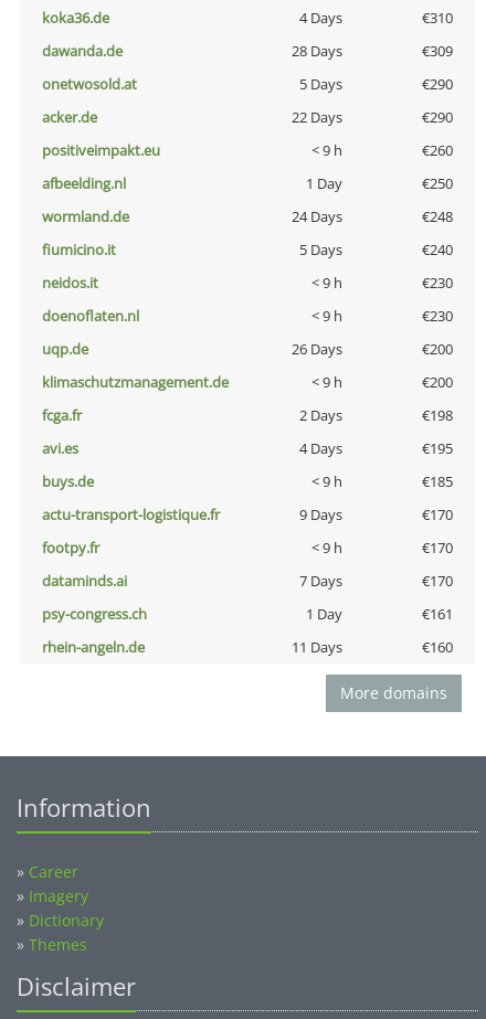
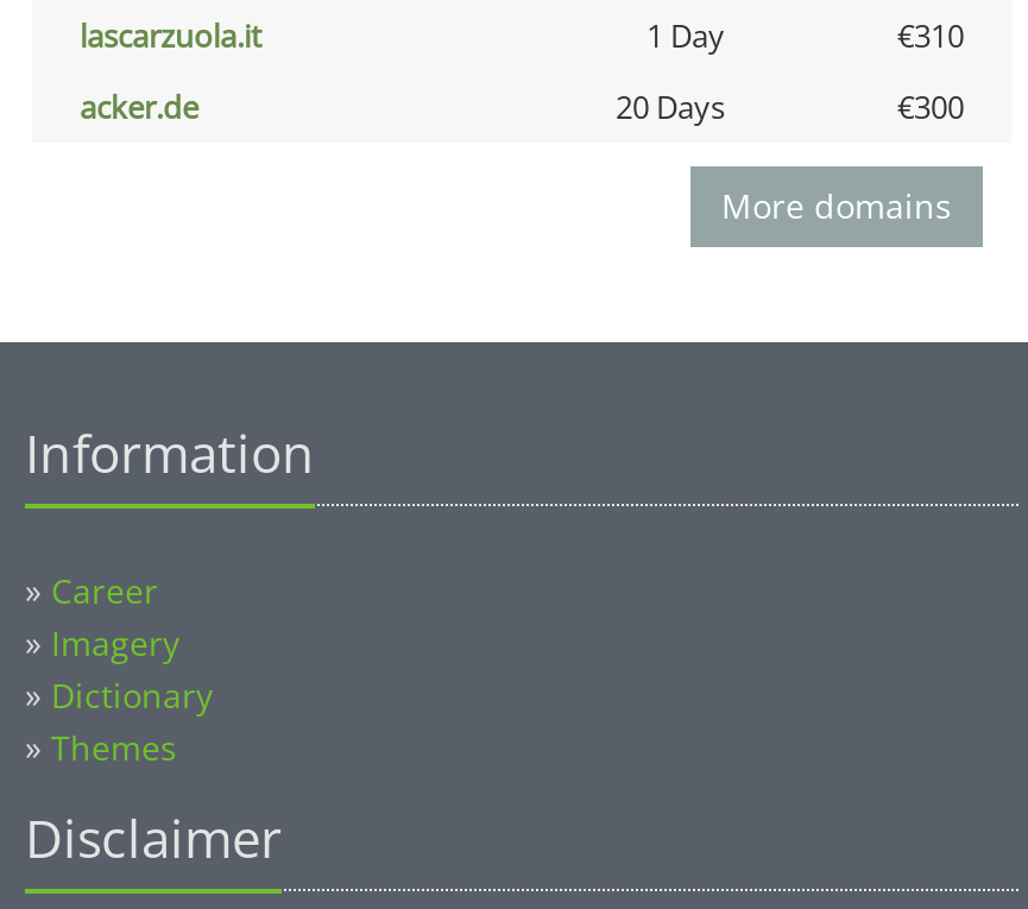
- koka36.de
- 4 Days
+ lascarzuola.it
+ 1 Day

- dawanda.de
- 28 Days
- €309
- onetwosold.at
- 5 Days
- €290

- 22 Days
- €290
- positiveimpakt.eu
- < 9 h
- €260
- afbeelding.nl
- 1 Day
- €250
- wormland.de
- 24 Days
- €248
- fiumicino.it
- 5 Days
- €240
- neidos.it
- < 9 h
- €230
- doenoflaten.nl
- < 9 h
- €230
- uqp.de
- 26 Days
- €200
- klimaschutzmanagement.de
- < 9 h
- €200
- fcga.fr
- 2 Days
- €198
- avi.es
- 4 Days
- €195
- buys.de
- < 9 h
- €185
- actu-transport-logistique.fr
- 9 Days
- €170
- footpy.fr
- < 9 h
- €170
- dataminds.ai
- 7 Days
- €170
- psy-congress.ch
- 1 Day
- €161
- rhein-angeln.de
- 11 Days
- €160
+ 20 Days
+ €300
